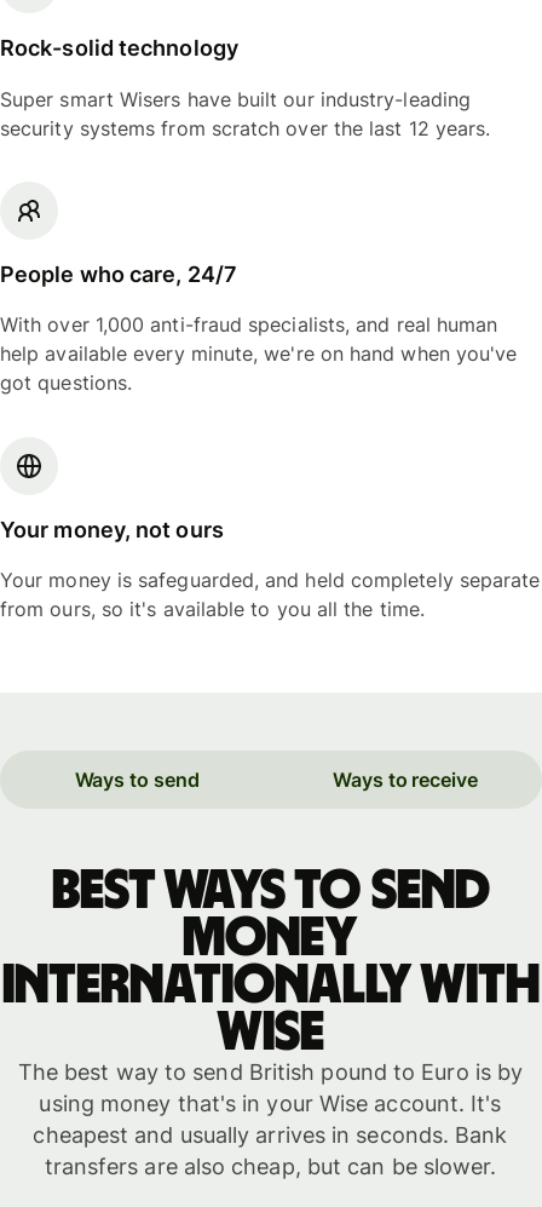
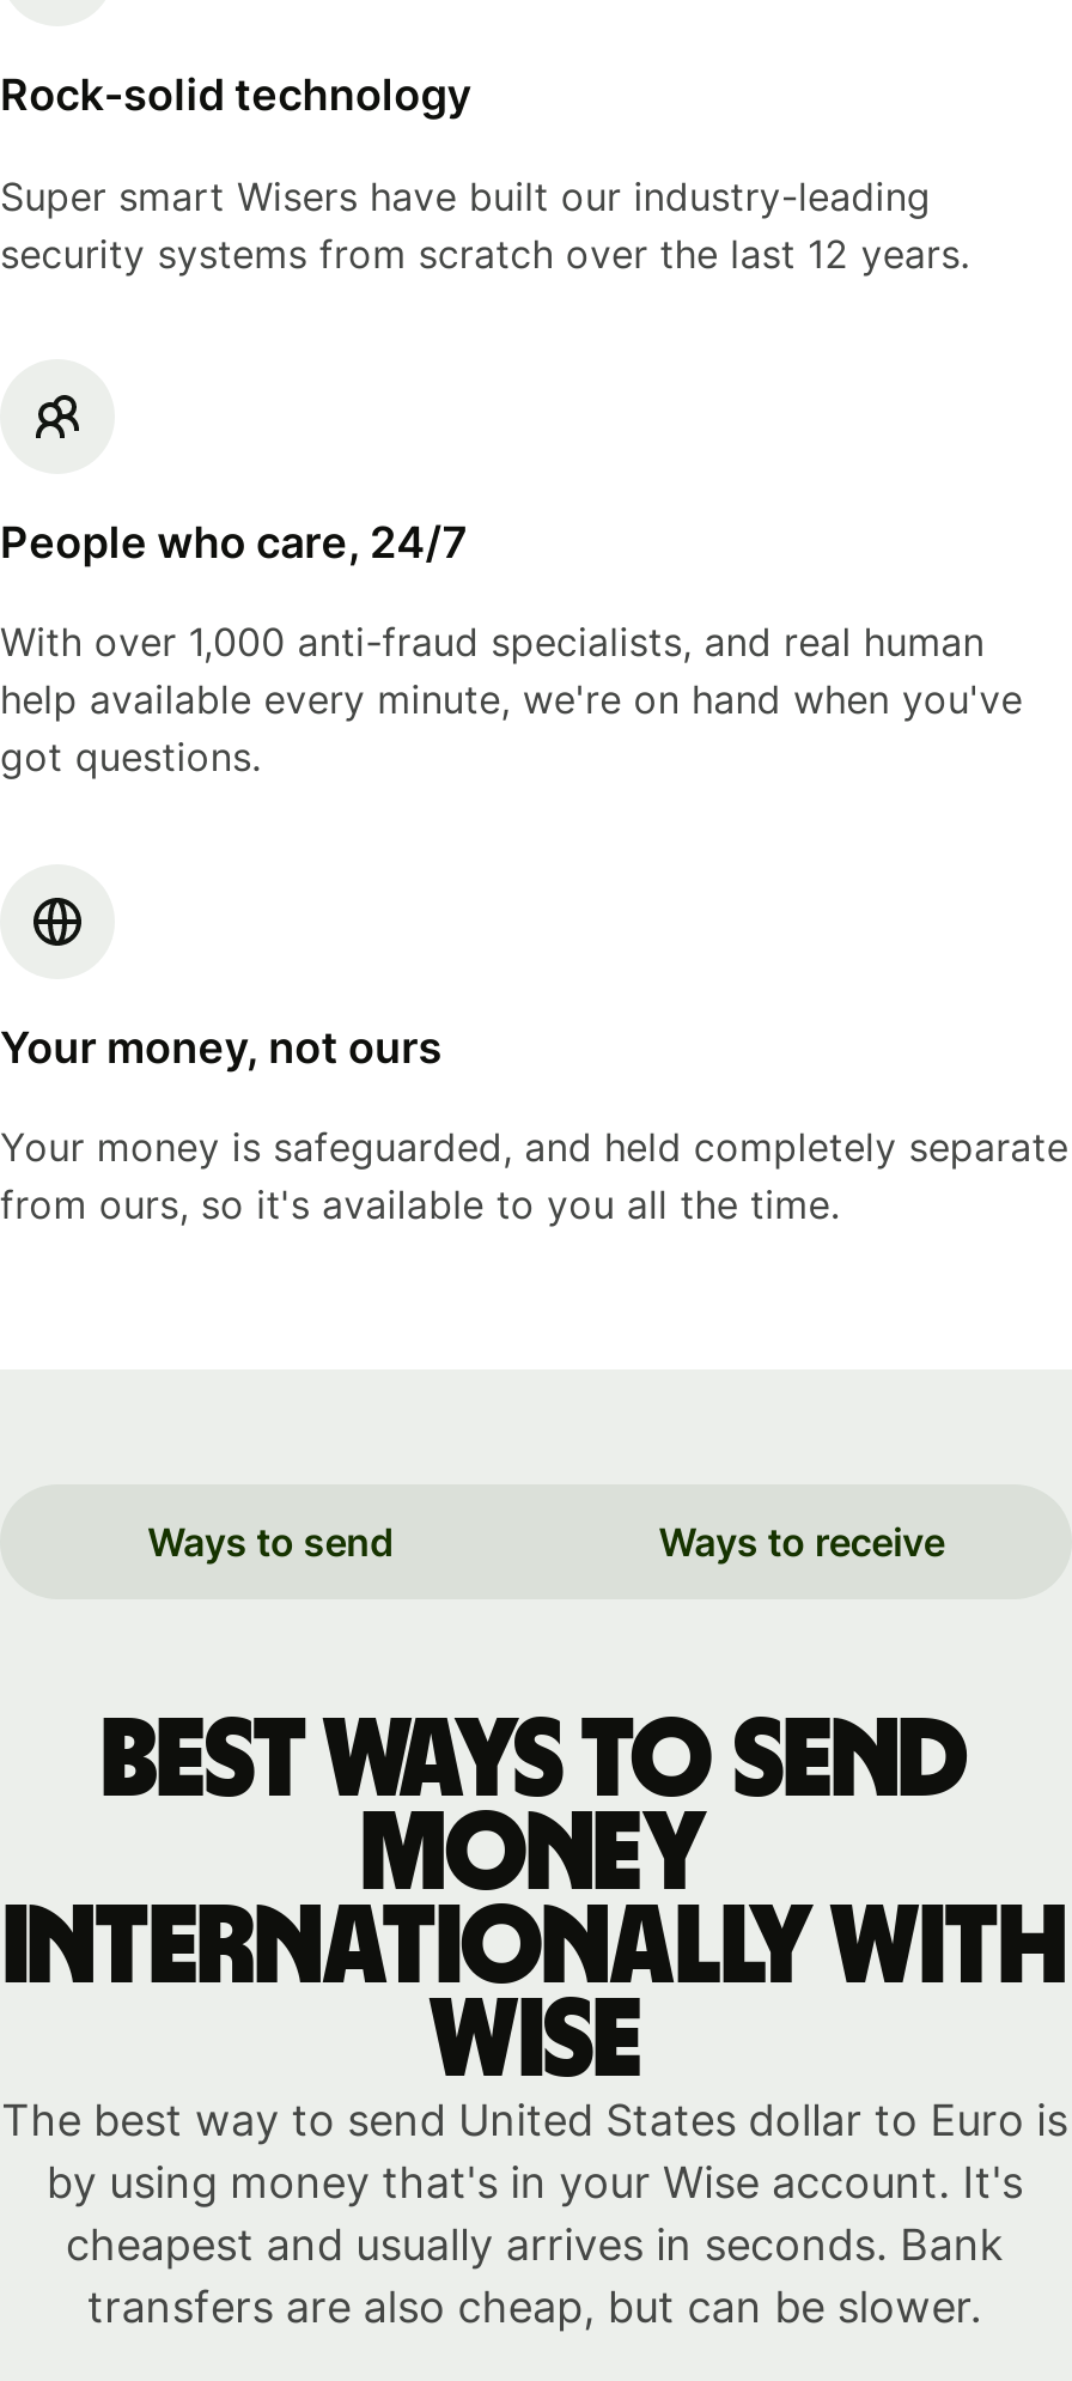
- The best way to send British pound to Euro is by
- using money that's in your Wise account. It's
+ The best way to send United States dollar to Euro is
+ by using money that's in your Wise account. It's
